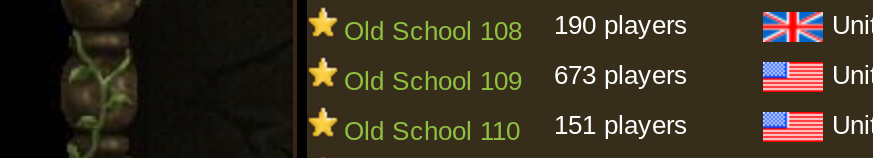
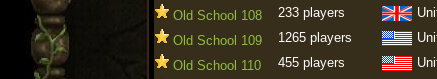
- Old School 108 190 players
+ Old School 108 233 players

- Old School 109 673 players
+ Old School 109 1265 players

- Old School 110 151 players
+ Old School 110 455 players
